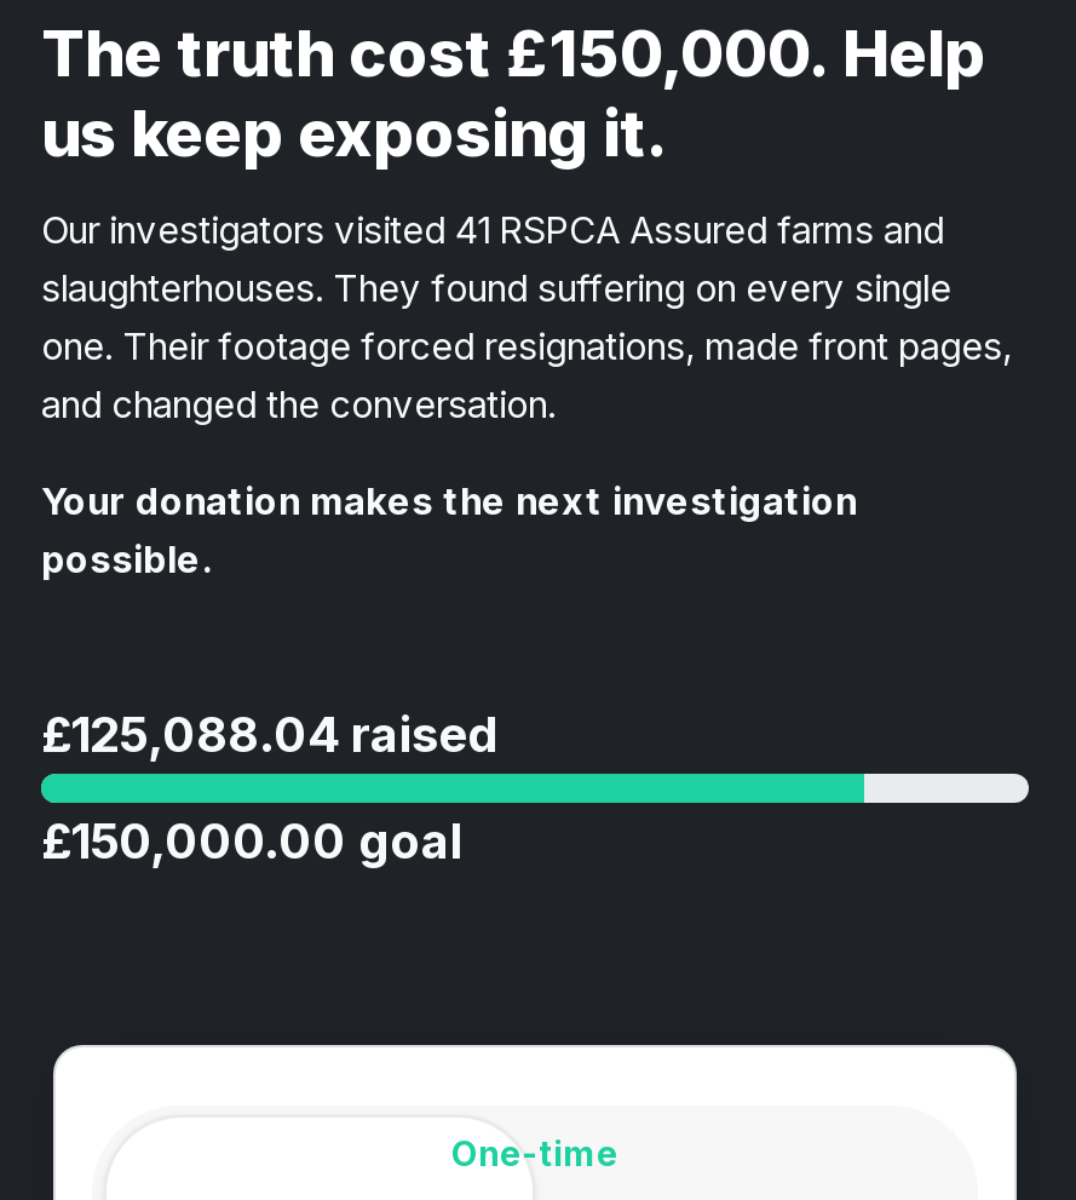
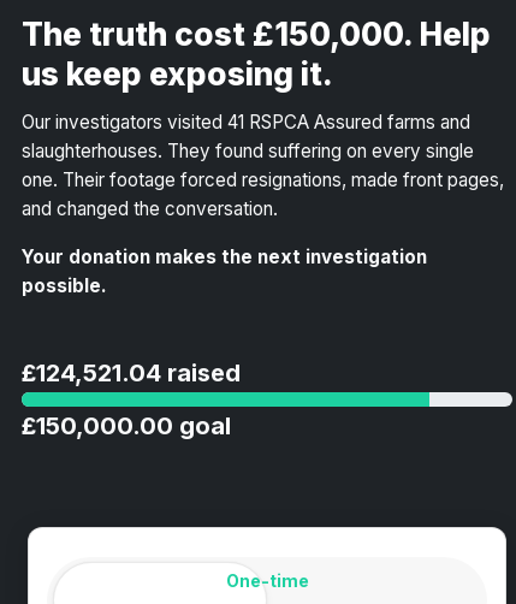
- £125,088.04 raised
+ £124,521.04 raised
